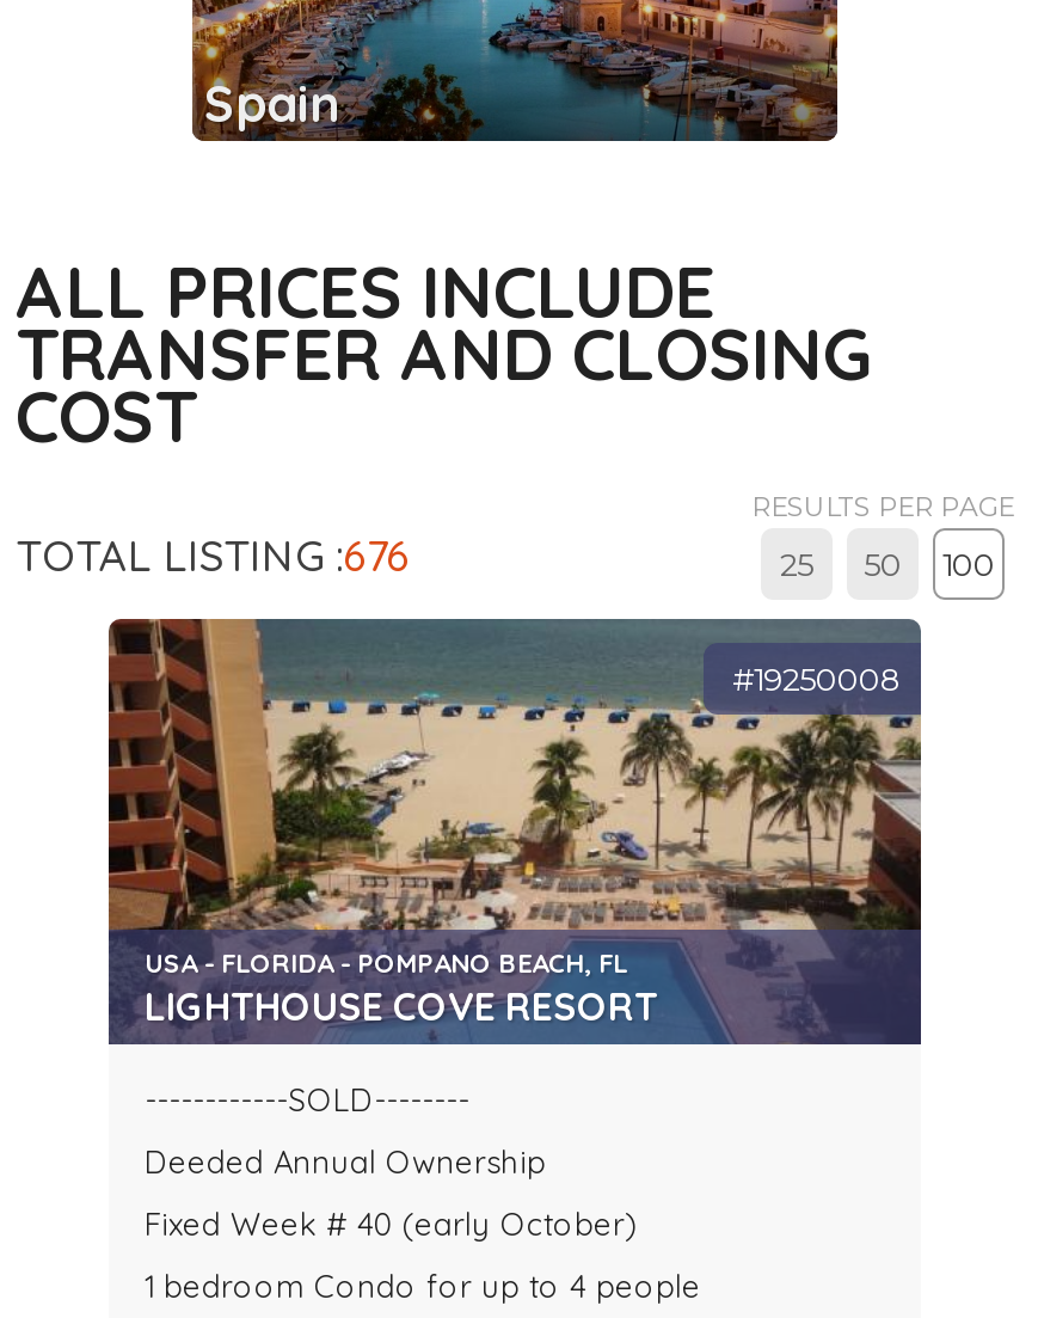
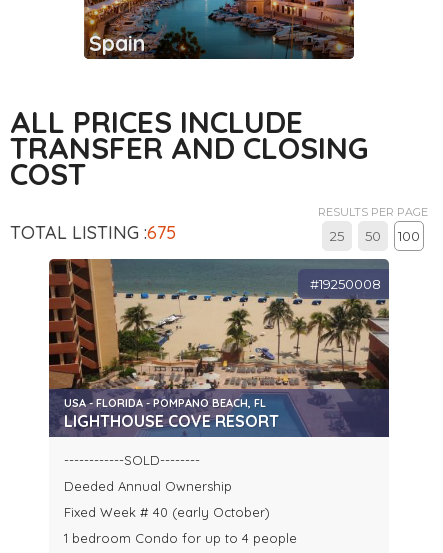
- TOTAL LISTING : 676
+ TOTAL LISTING : 675
